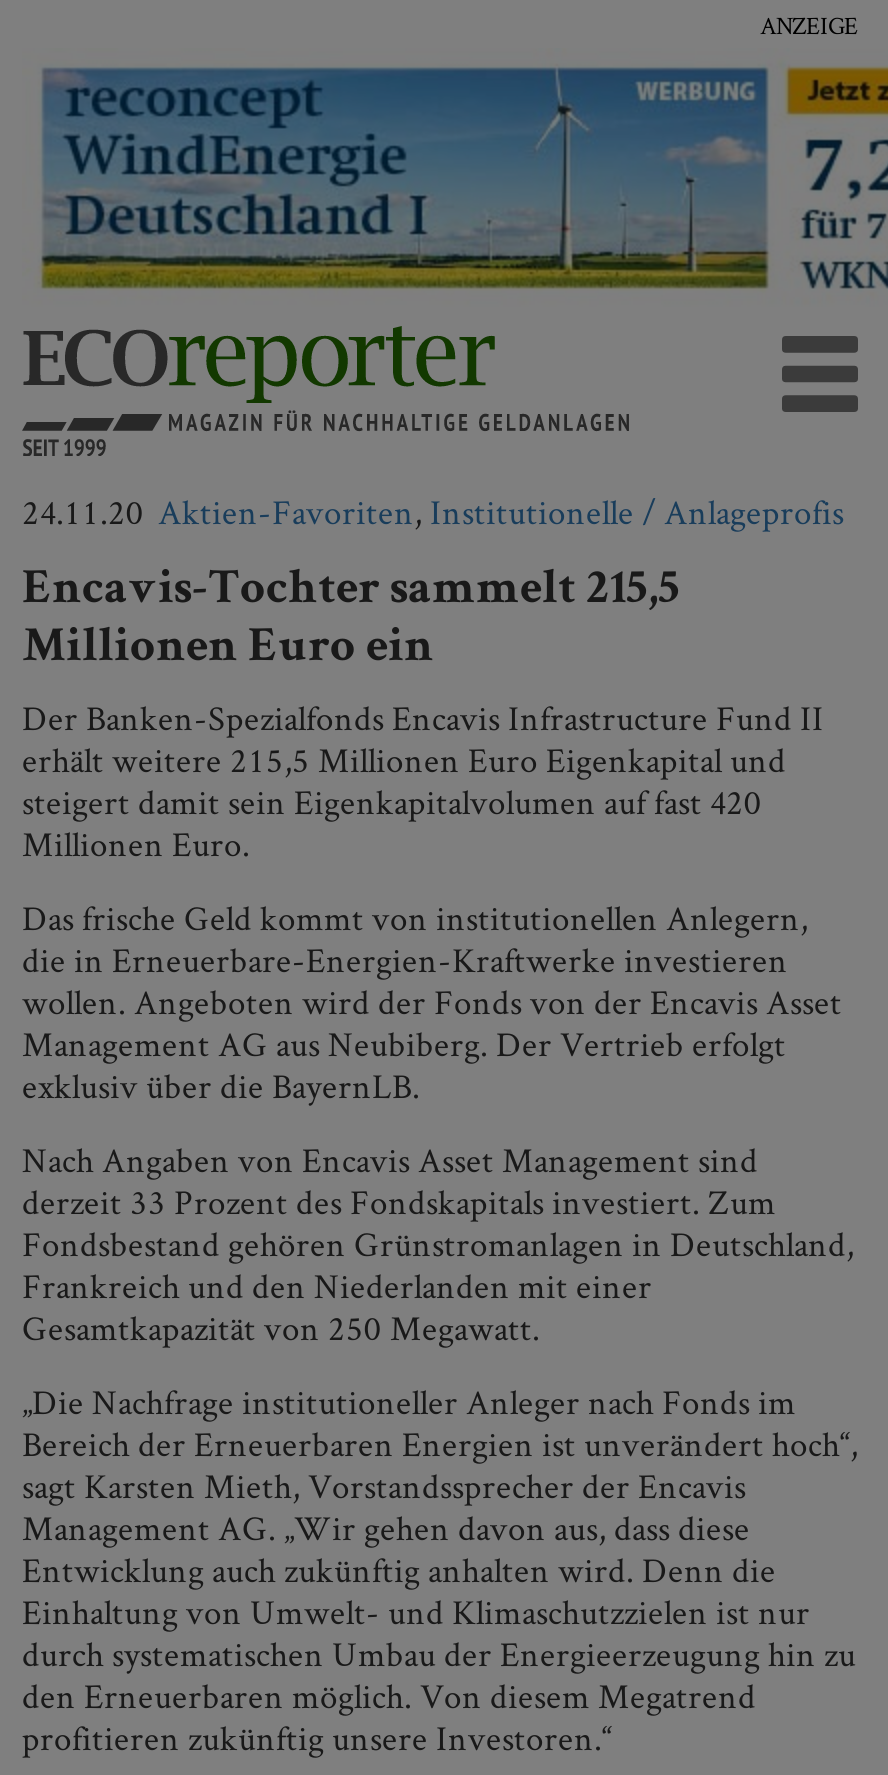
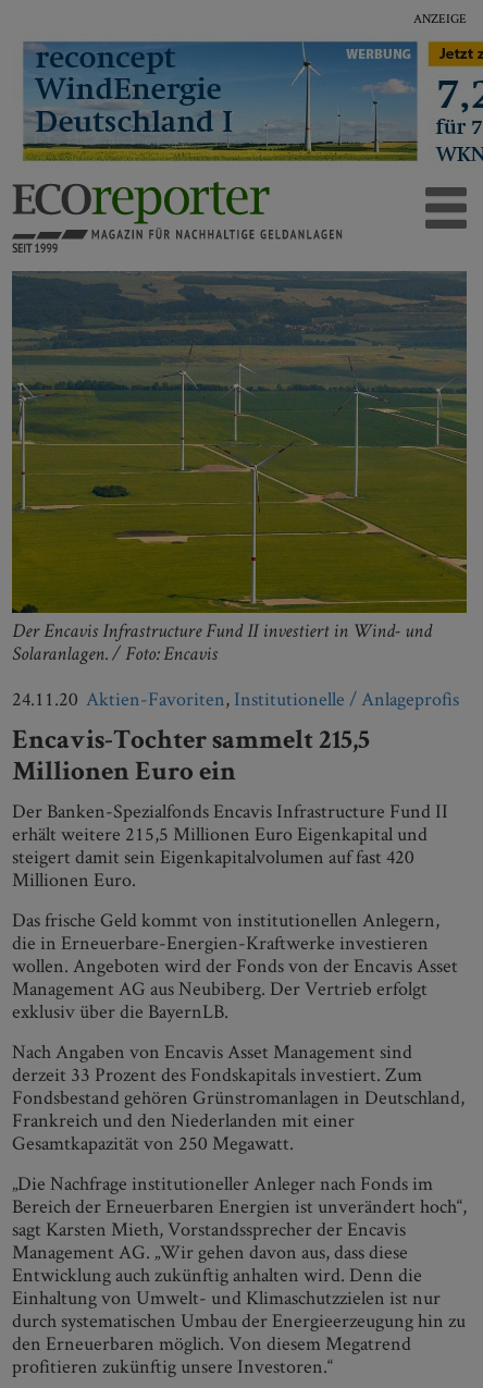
+ [image]
+ Der Encavis Infrastructure Fund II investiert in Wind- und
+ Solaranlagen. / Foto: Encavis
